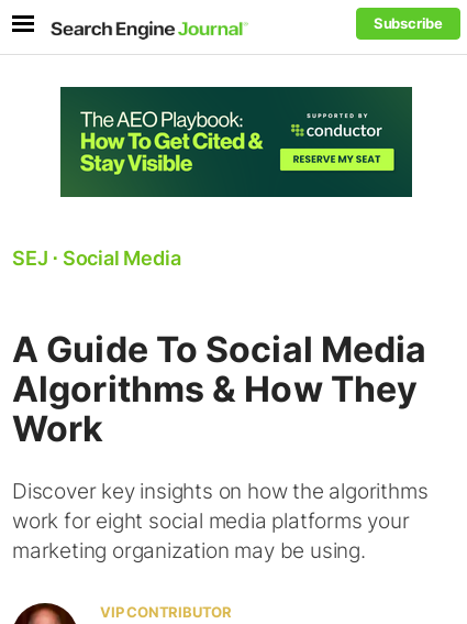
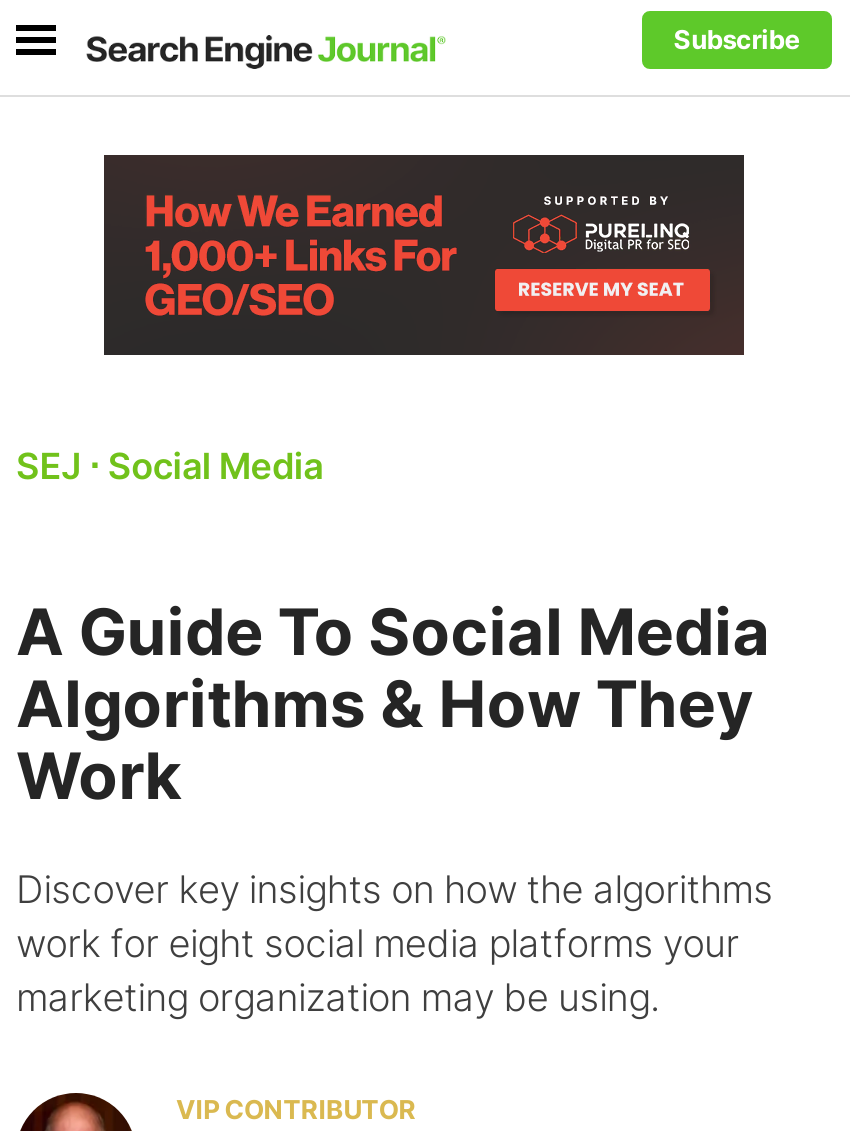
- [image]
+ [image]
